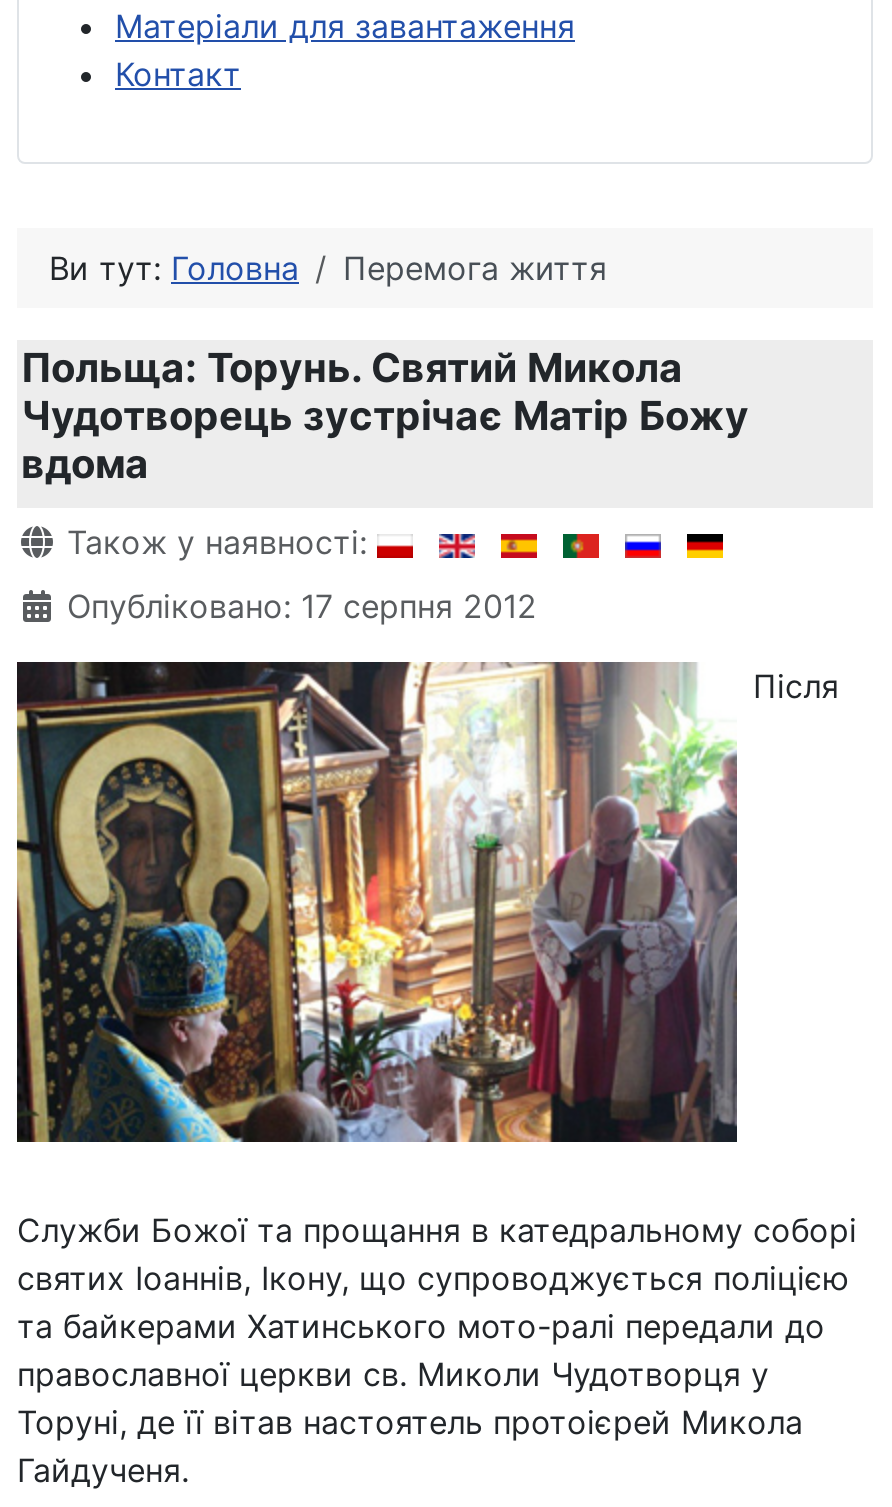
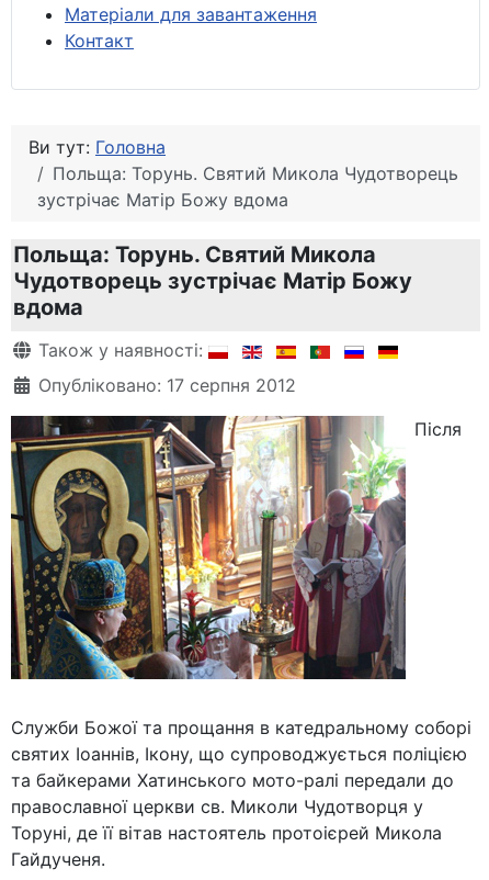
- Перемога життя
+ Польща: Торунь. Святий Микола Чудотворець
+ зустрічає Матір Божу вдома
